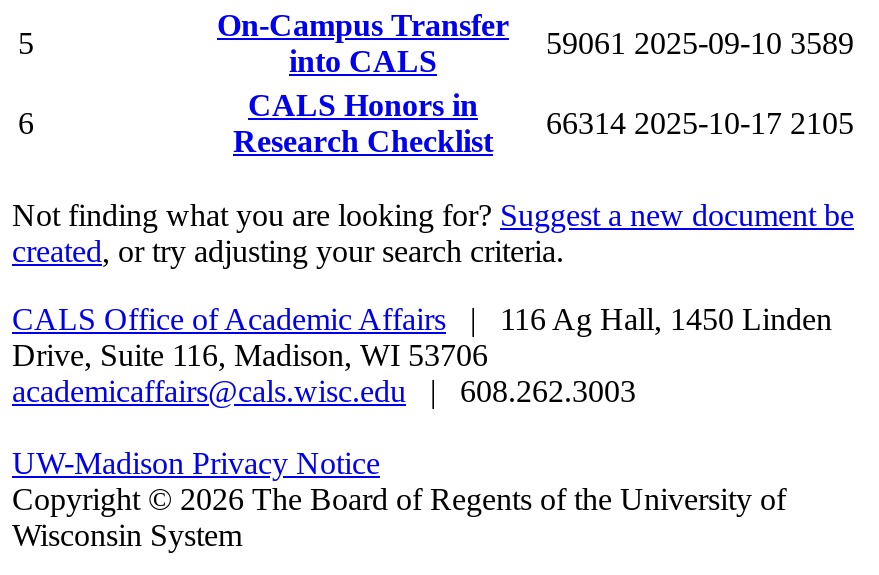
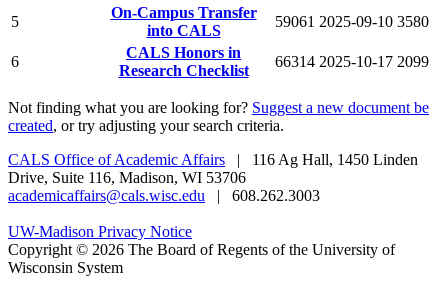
- 59061 2025-09-10 3589
+ 59061 2025-09-10 3580

- 66314 2025-10-17 2105
+ 66314 2025-10-17 2099
